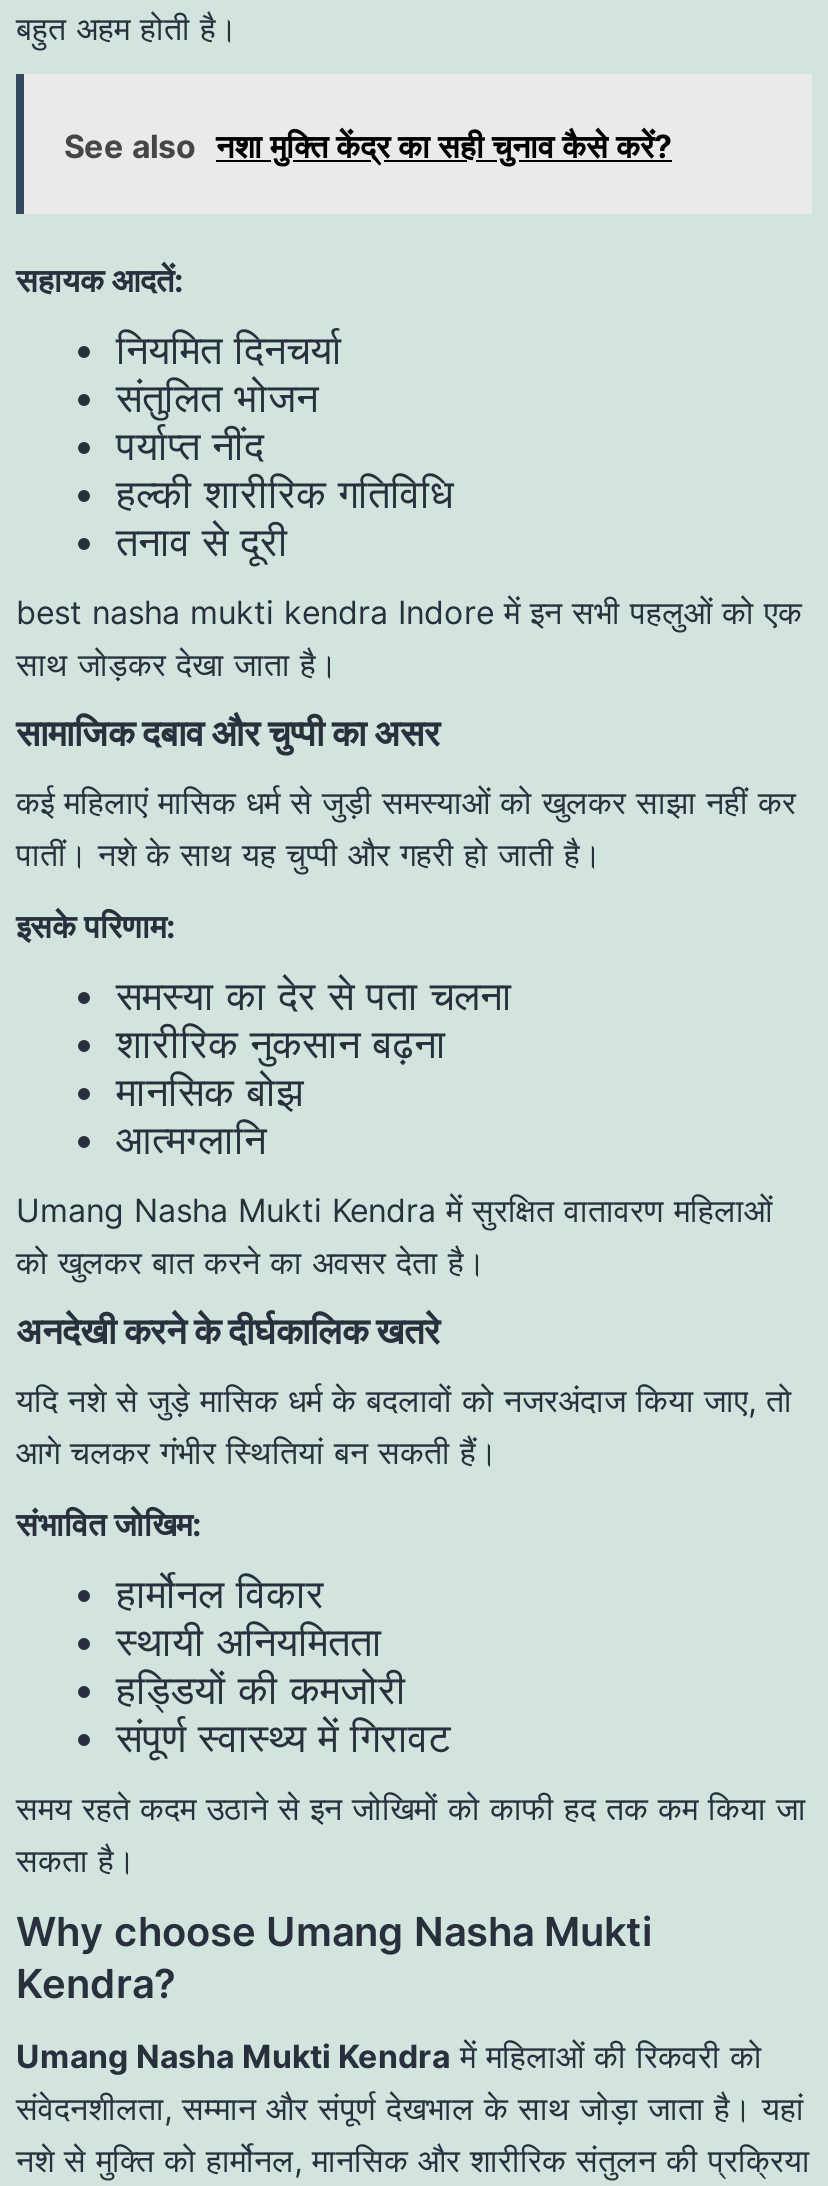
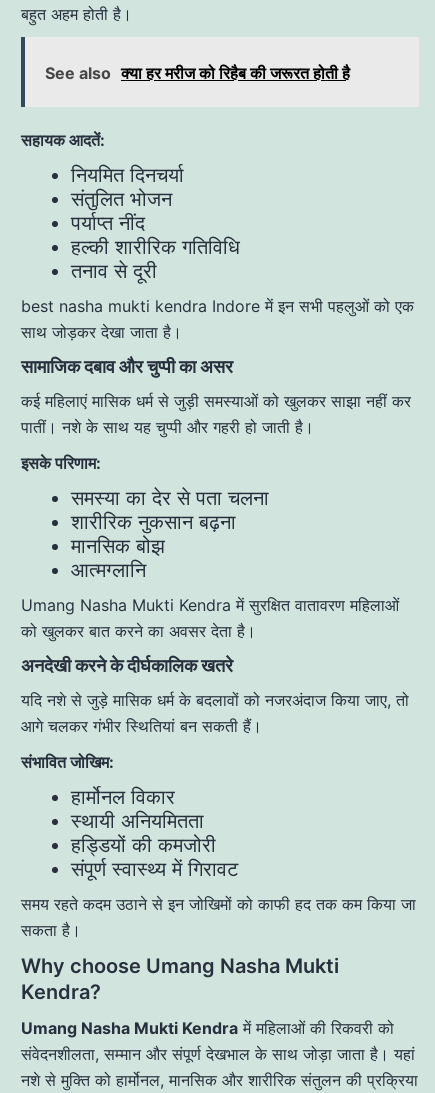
- See also नशा मुक्ति केंद्र का सही चुनाव कैसे करें?
+ See also क्या हर मरीज को रिहैब की जरूरत होती है
